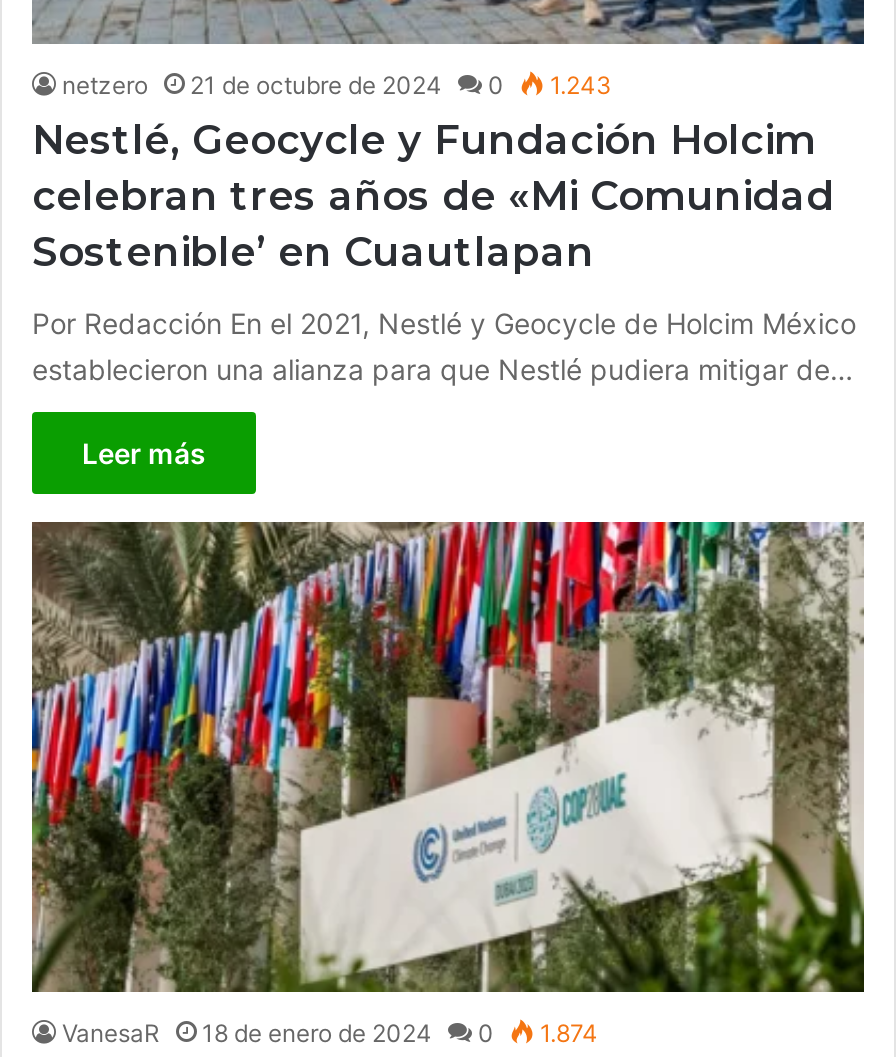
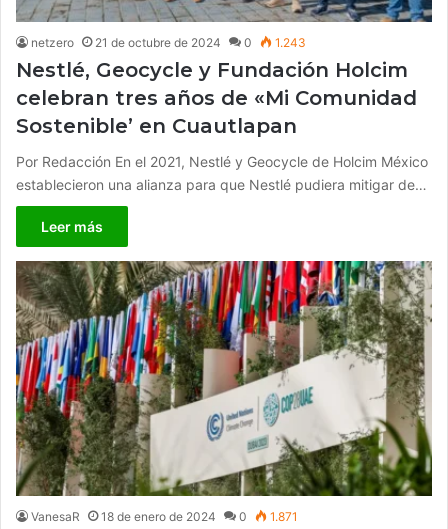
- VanesaR 18 de enero de 2024 0 1.874
+ VanesaR 18 de enero de 2024 0 1.871
